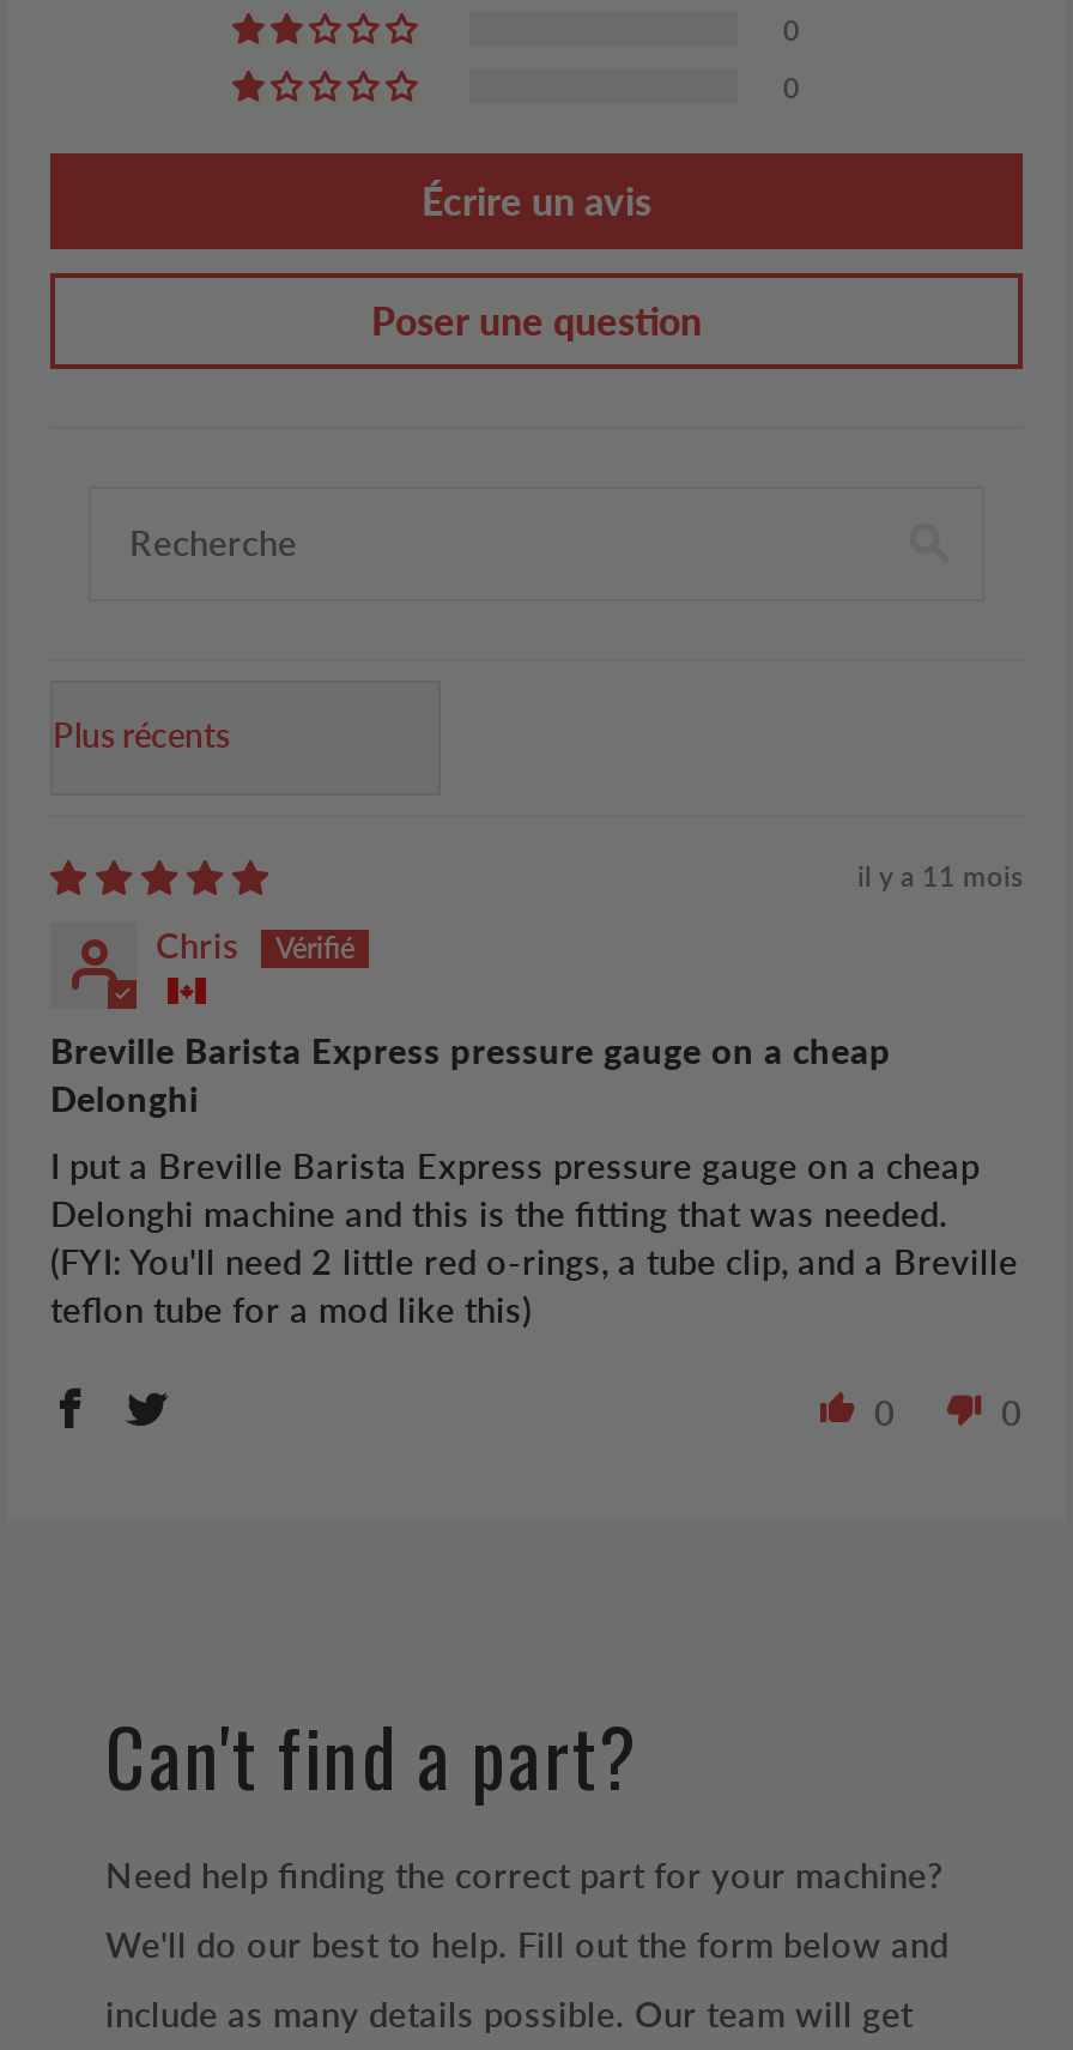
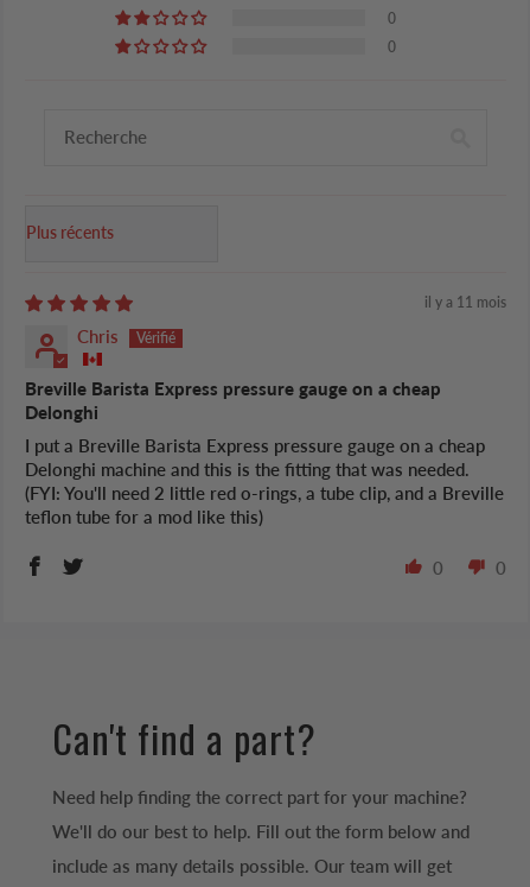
- Écrire un avis
- Poser une question
